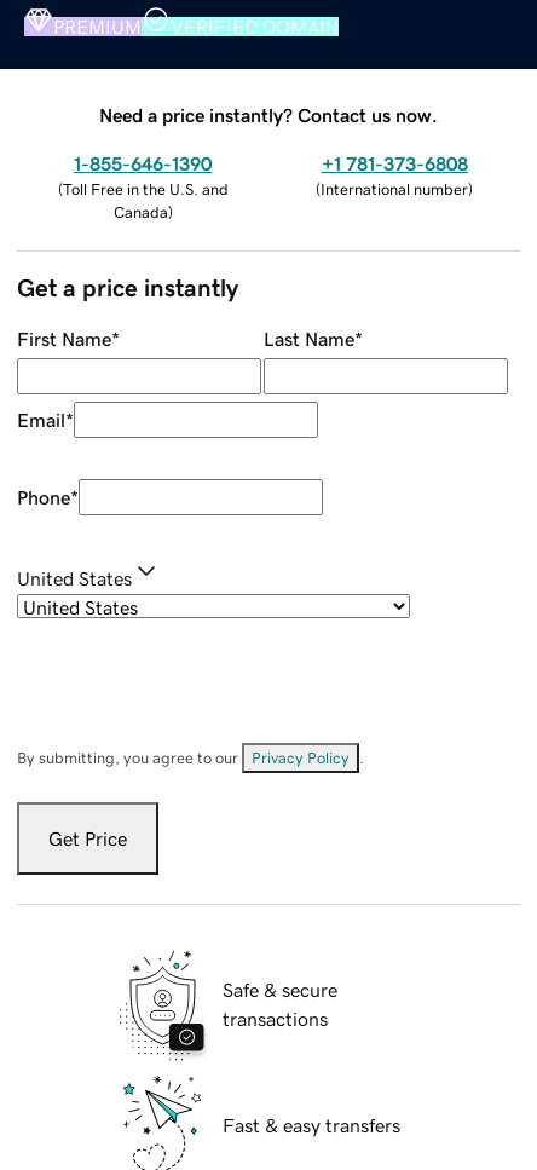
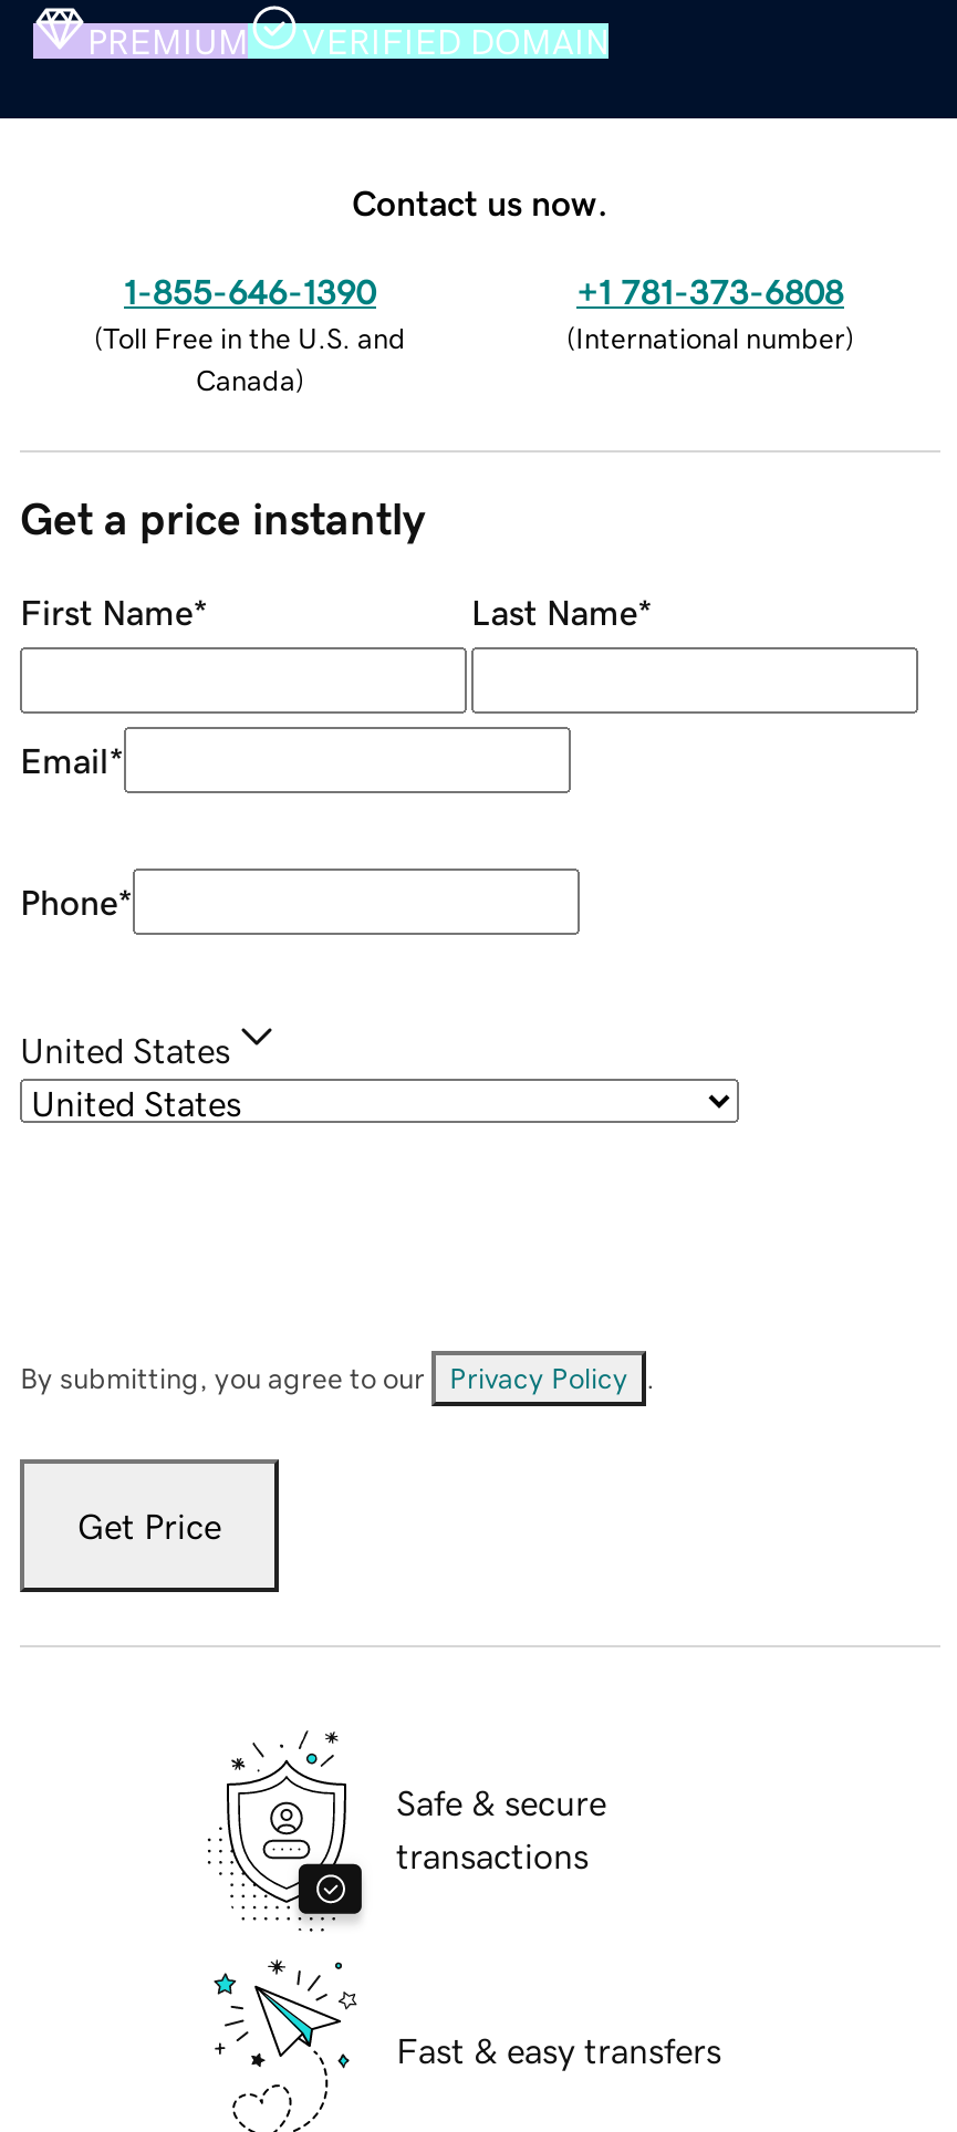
- Need a price instantly? Contact us now.
+ Contact us now.
